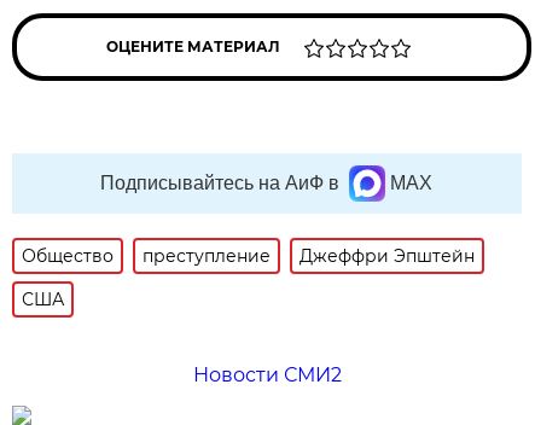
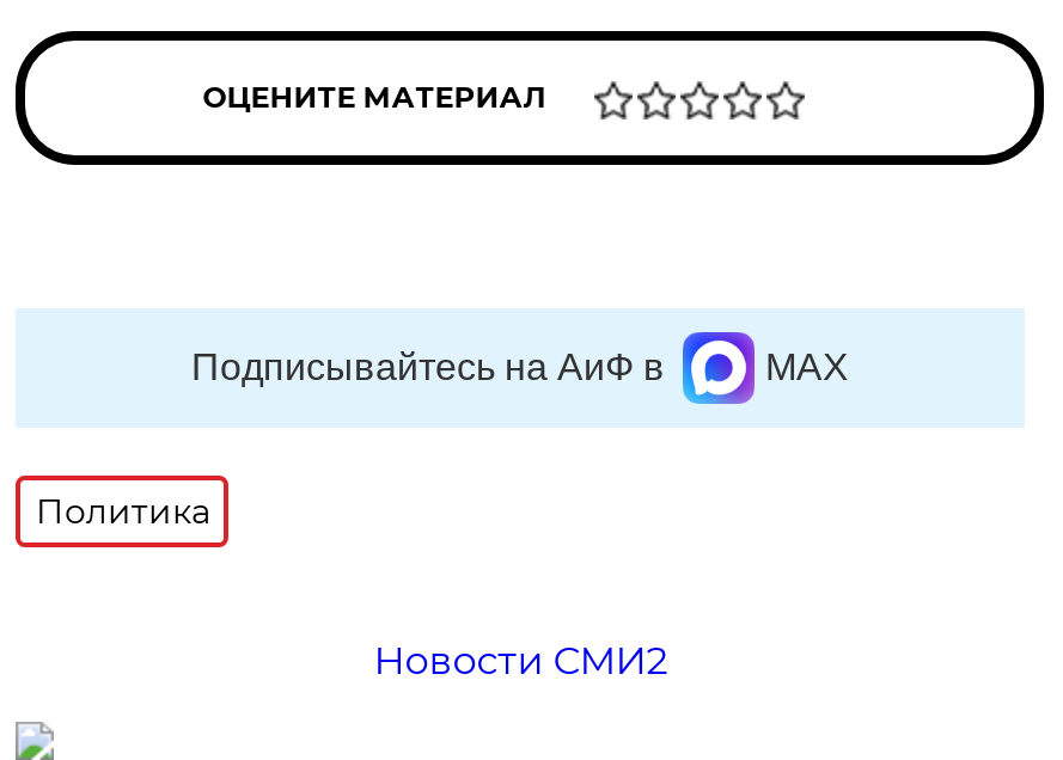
- Общество
- преступление
- Джеффри Эпштейн
- США
+ Политика
